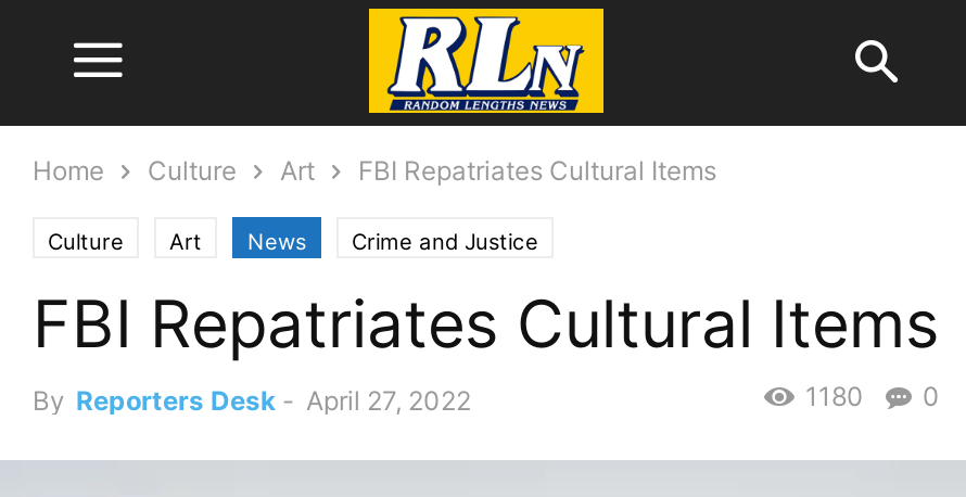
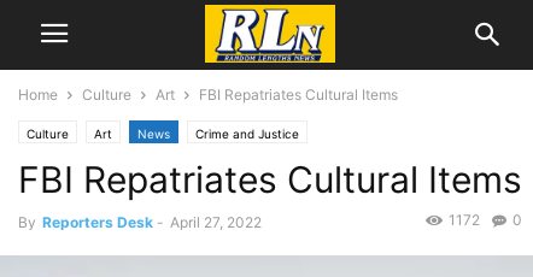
- 1180 0
+ 1172 0
